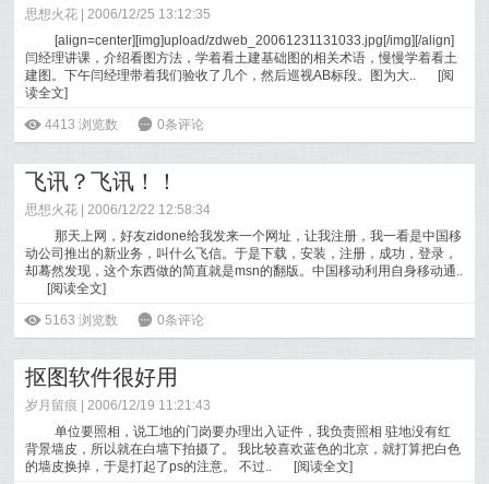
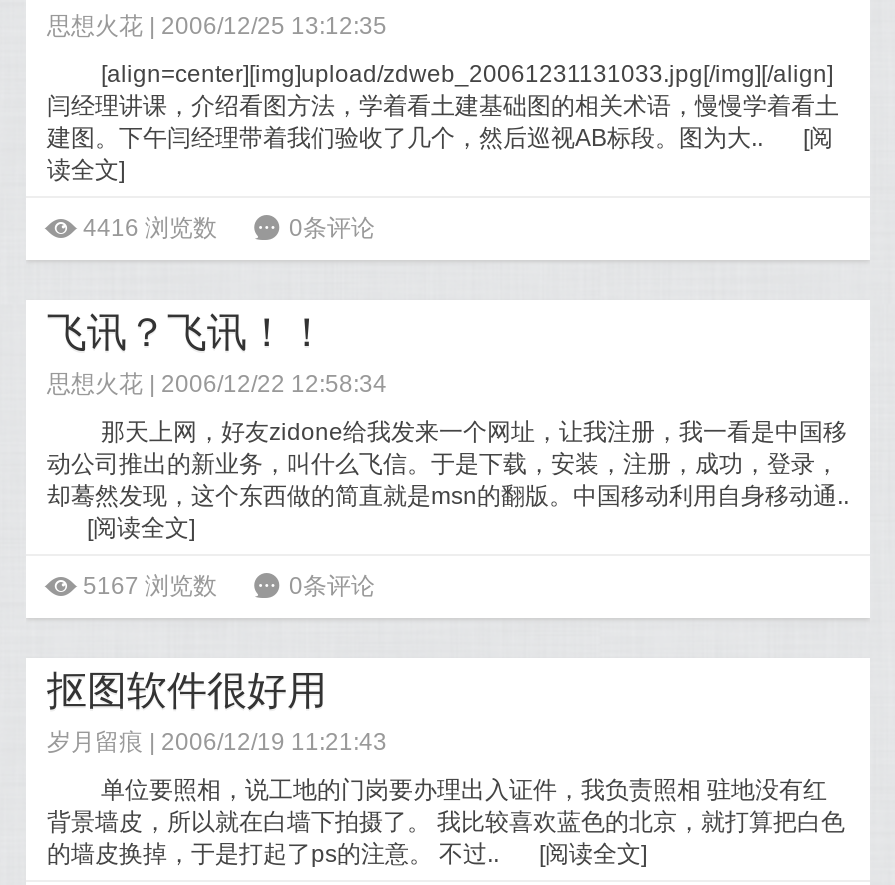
- ė 4413浏览数
+ ė 4416浏览数

- ė 5163浏览数
+ ė 5167浏览数
